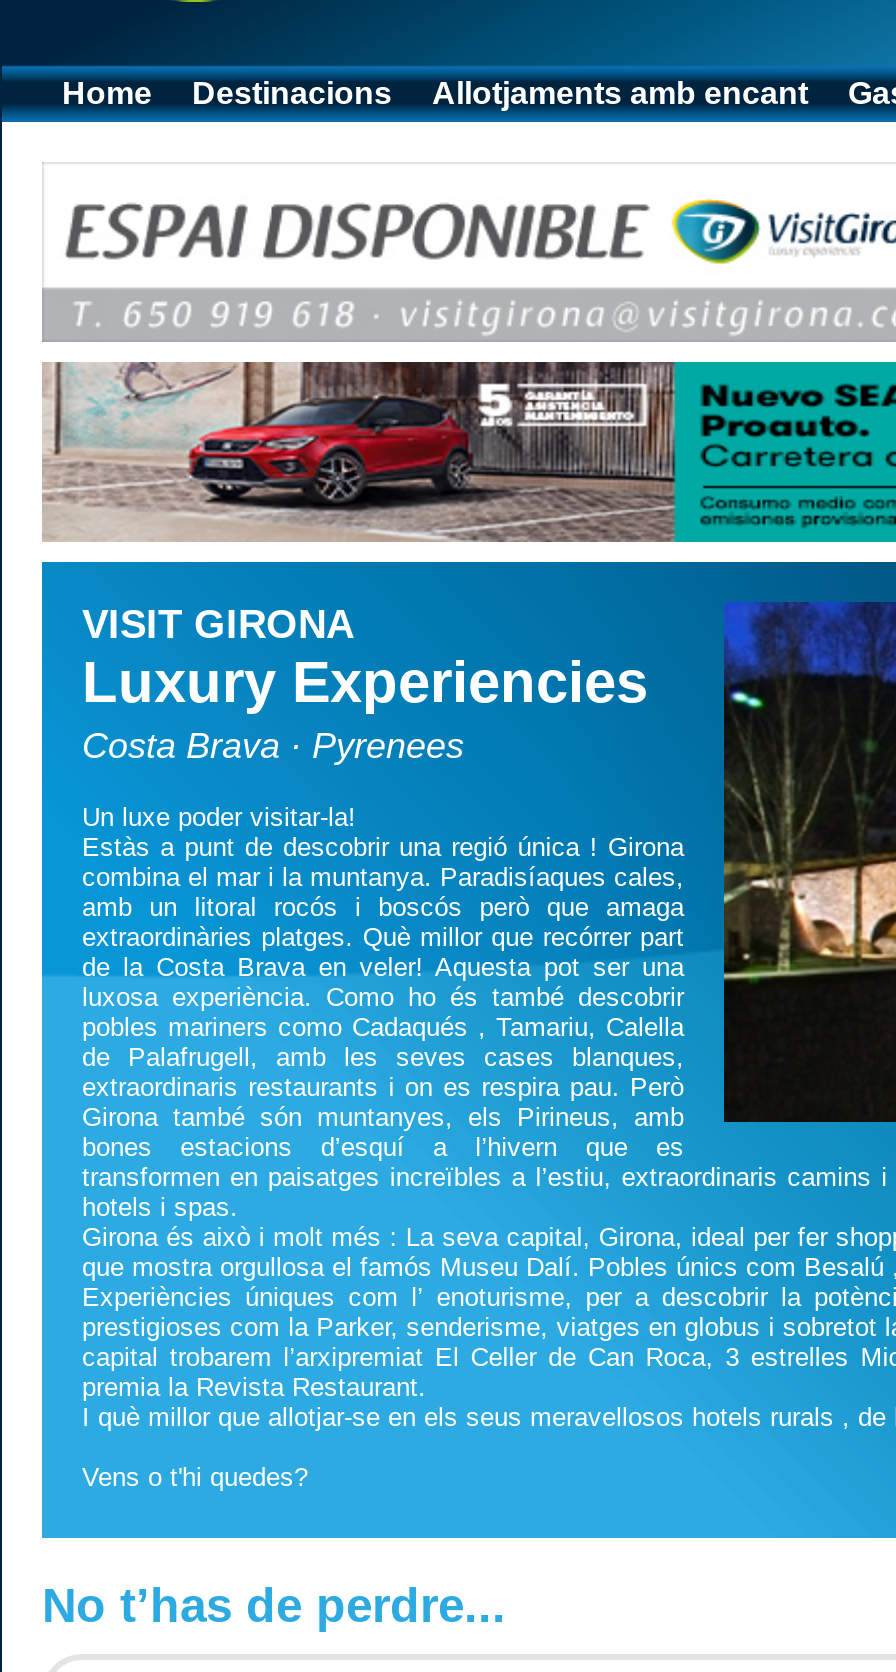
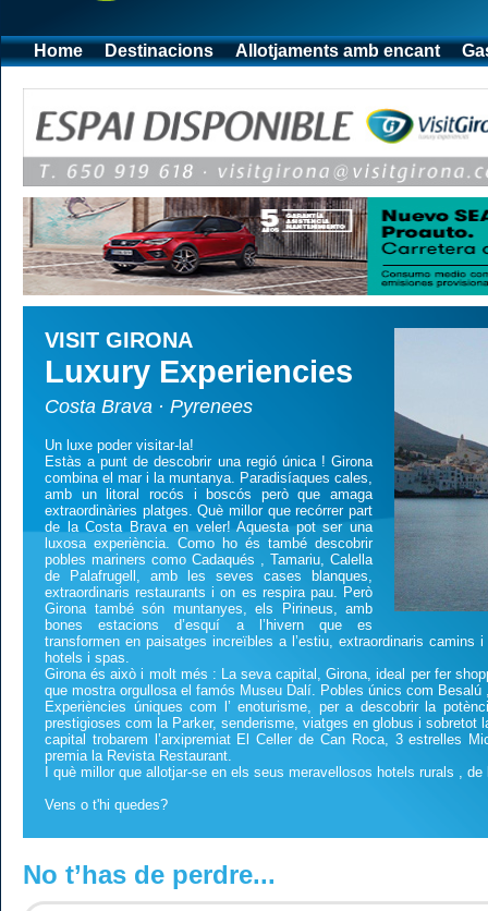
- [image]
+ [image]
